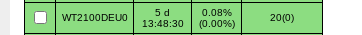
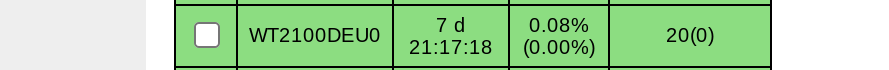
- 5 d
+ 7 d

- 13:48:30 (0.00%)
+ 21:17:18 (0.00%)
